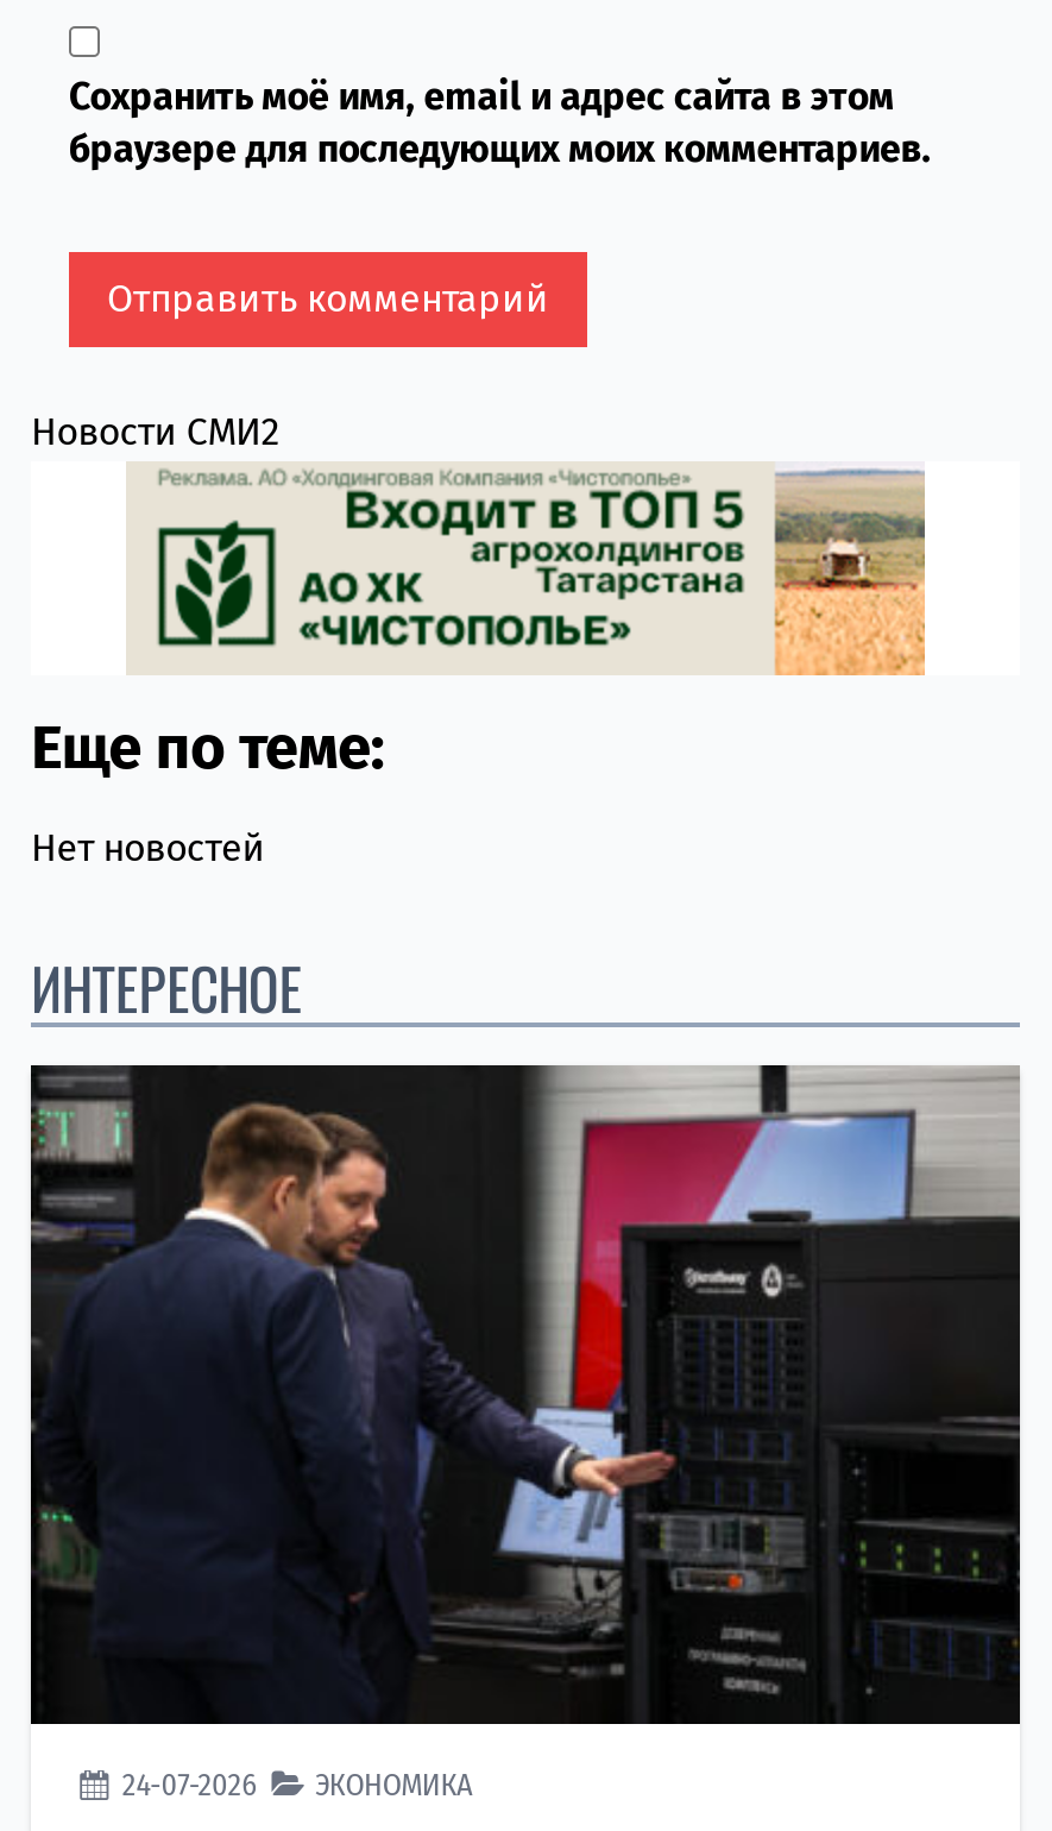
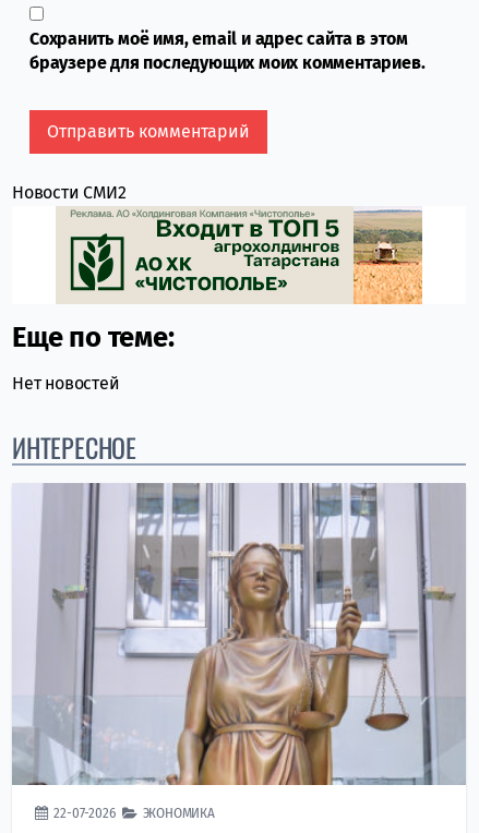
- [image]
- 24-07-2026 ЭКОНОМИКА
+ [image]
+ 22-07-2026 ЭКОНОМИКА
